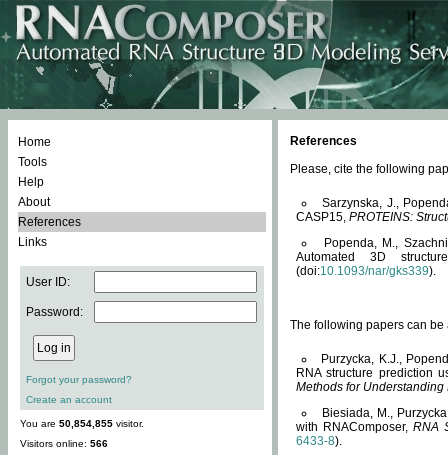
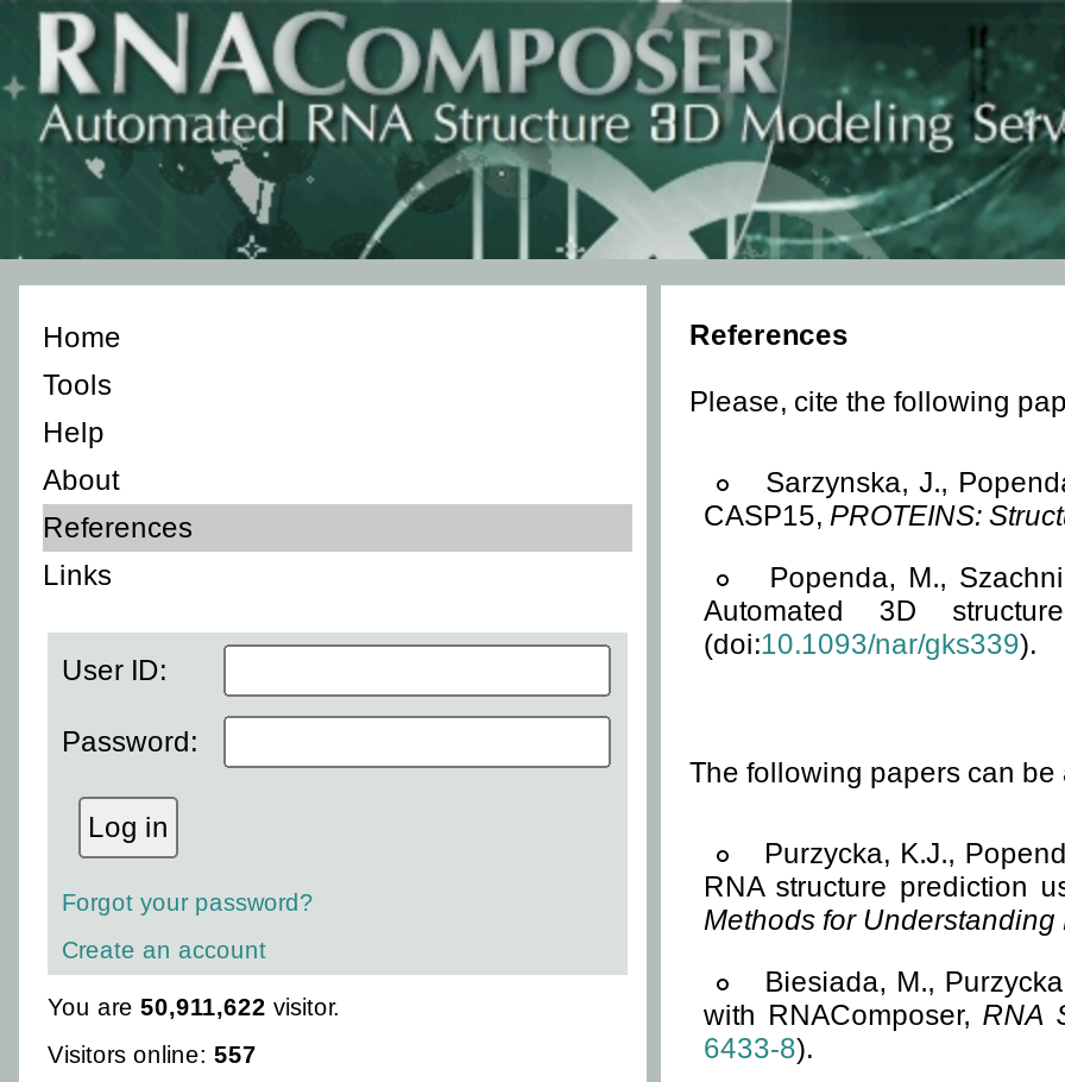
- You are 50,854,855 visitor.
+ You are 50,911,622 visitor.

- Visitors online: 566
+ Visitors online: 557
